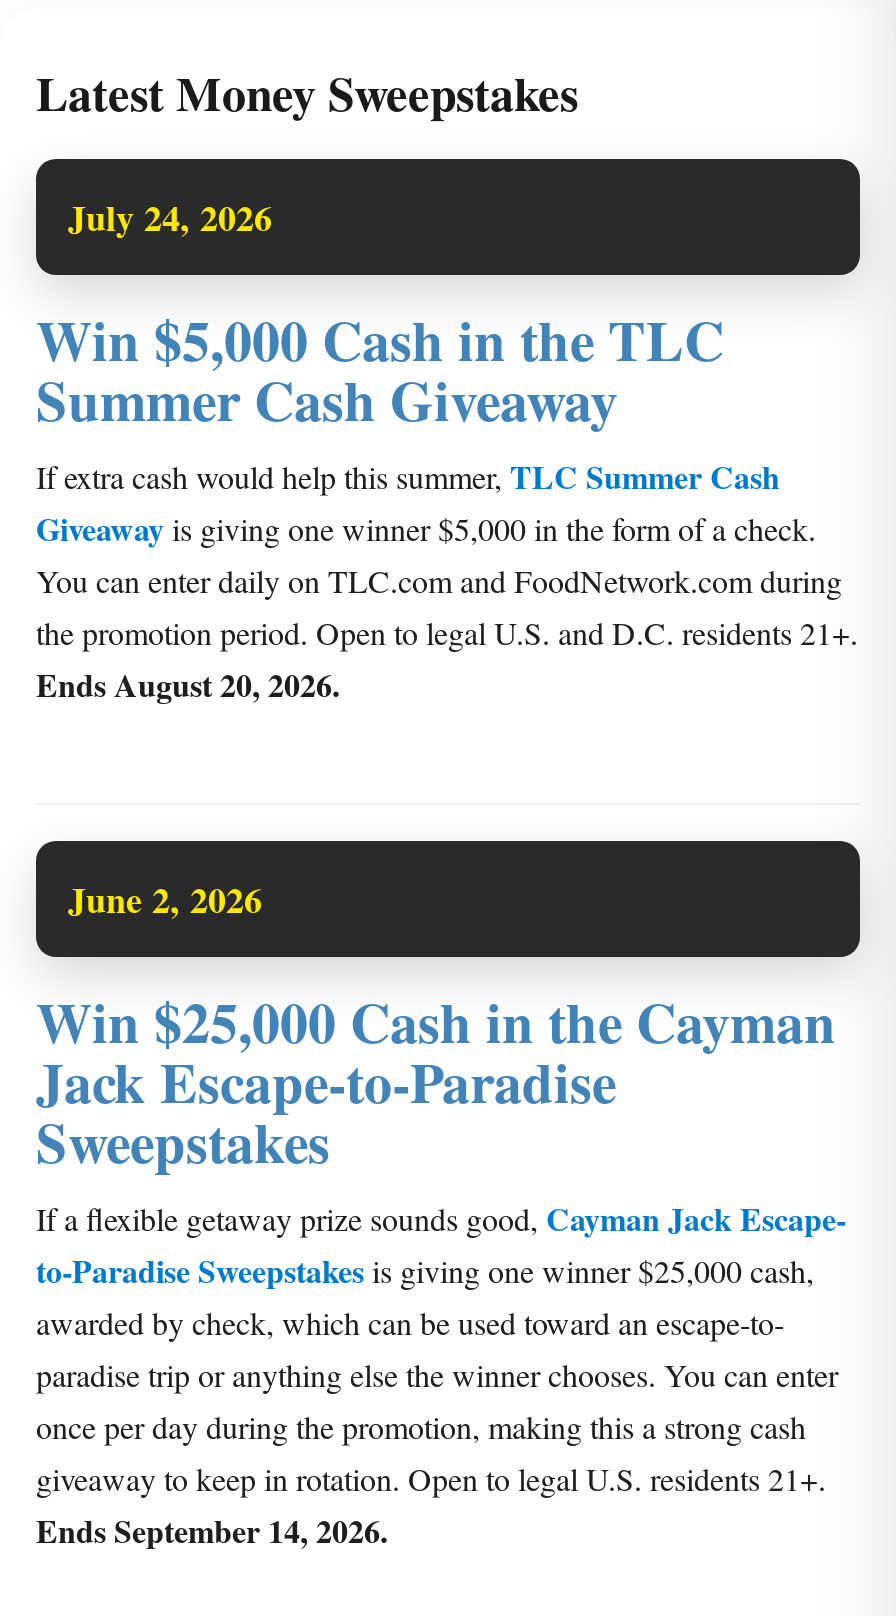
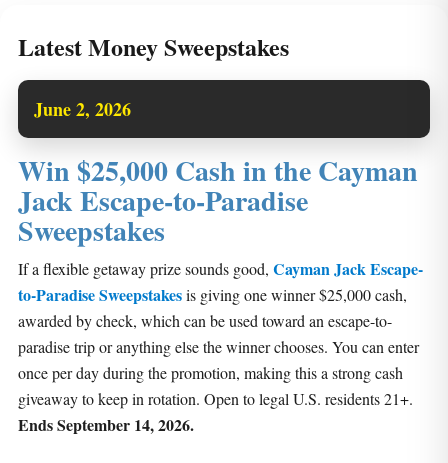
- July 24, 2026
- Win $5,000 Cash in the TLC
- Summer Cash Giveaway
- If extra cash would help this summer, TLC Summer Cash
- Giveaway is giving one winner $5,000 in the form of a check.
- You can enter daily on TLC.com and FoodNetwork.com during
- the promotion period. Open to legal U.S. and D.C. residents 21+.
- Ends August 20, 2026.
